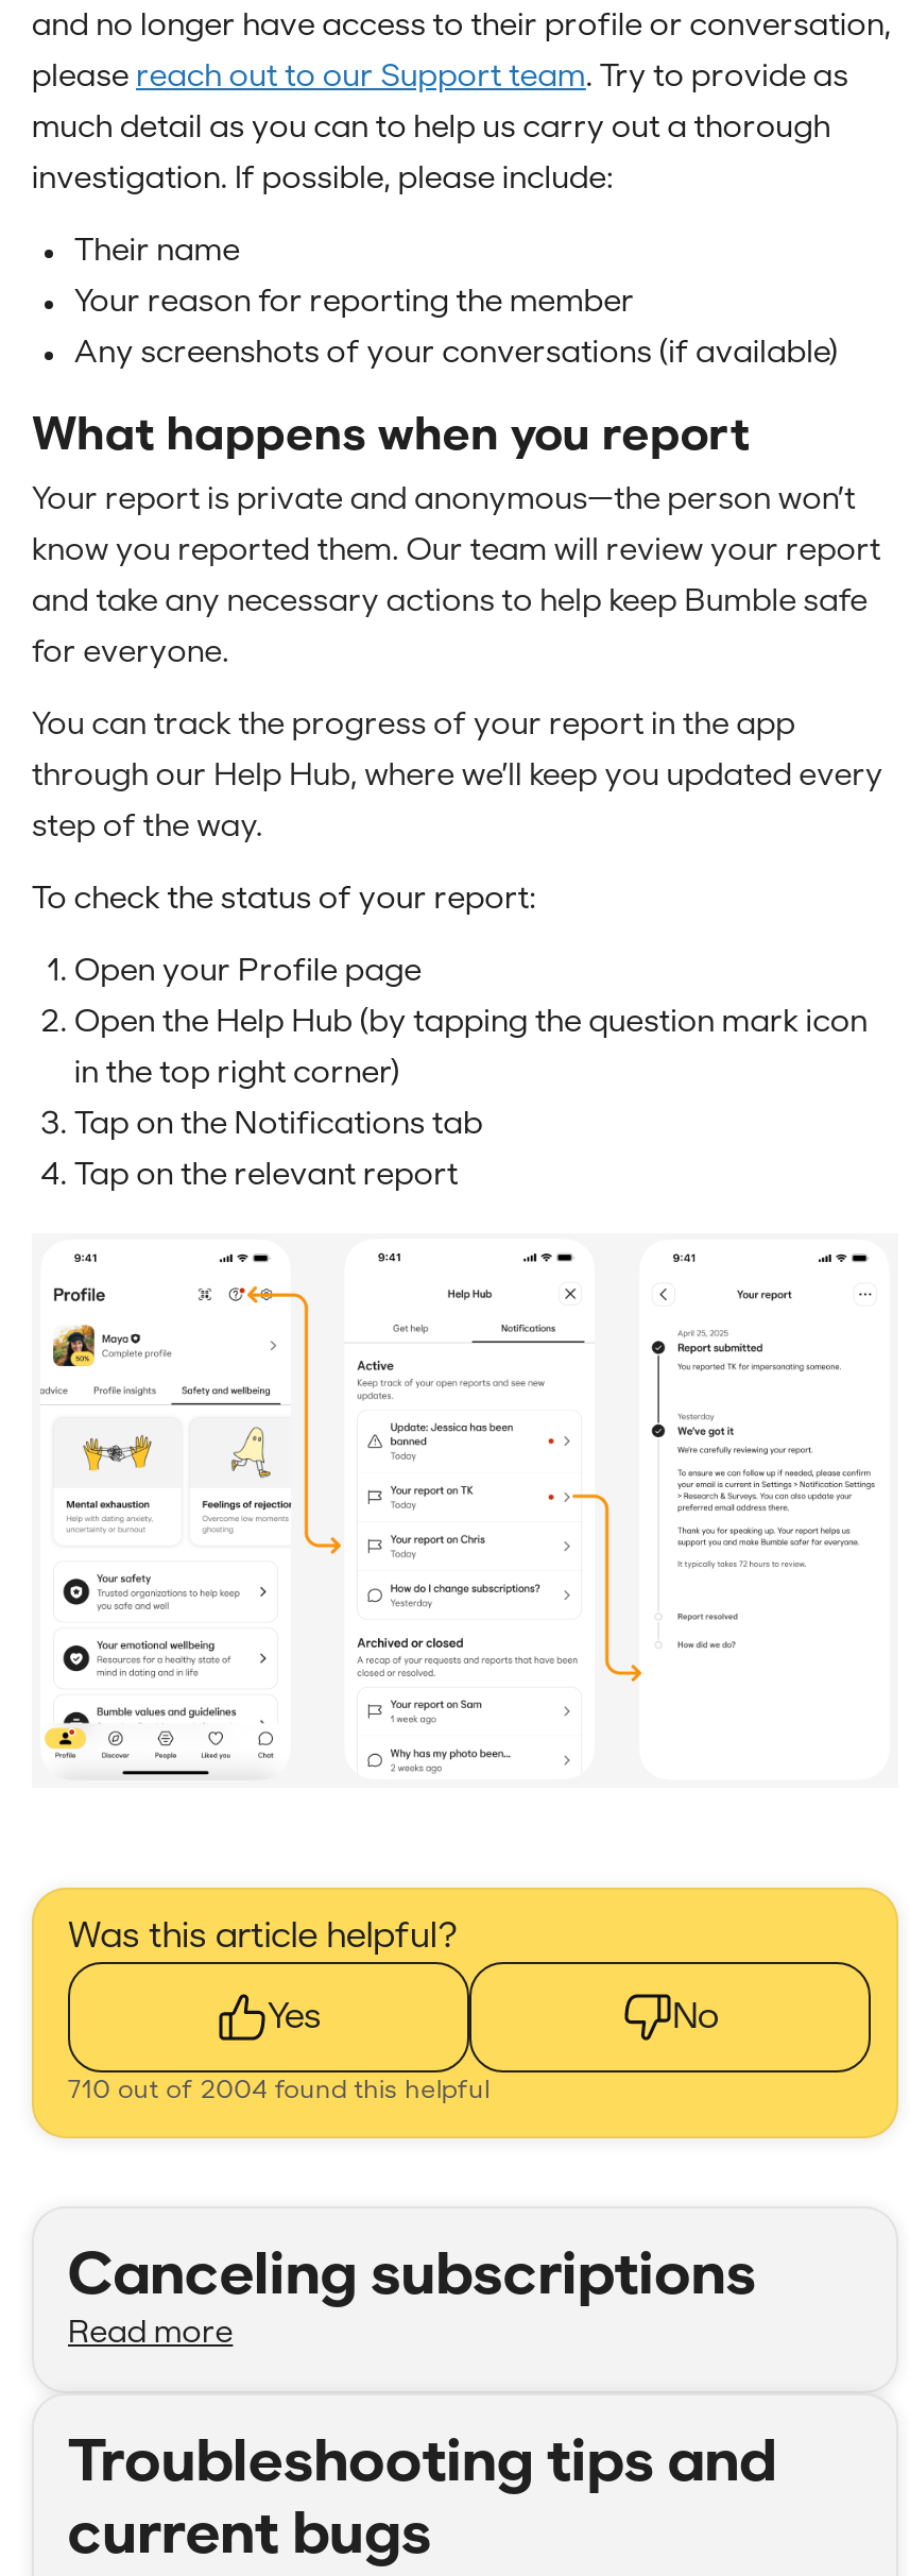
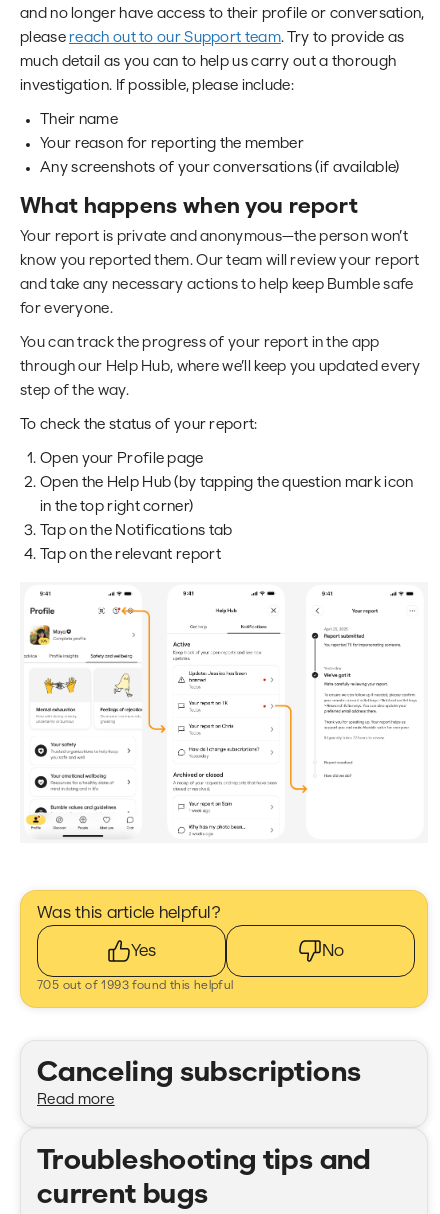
- 710 out of 2004 found this helpful
+ 705 out of 1993 found this helpful
